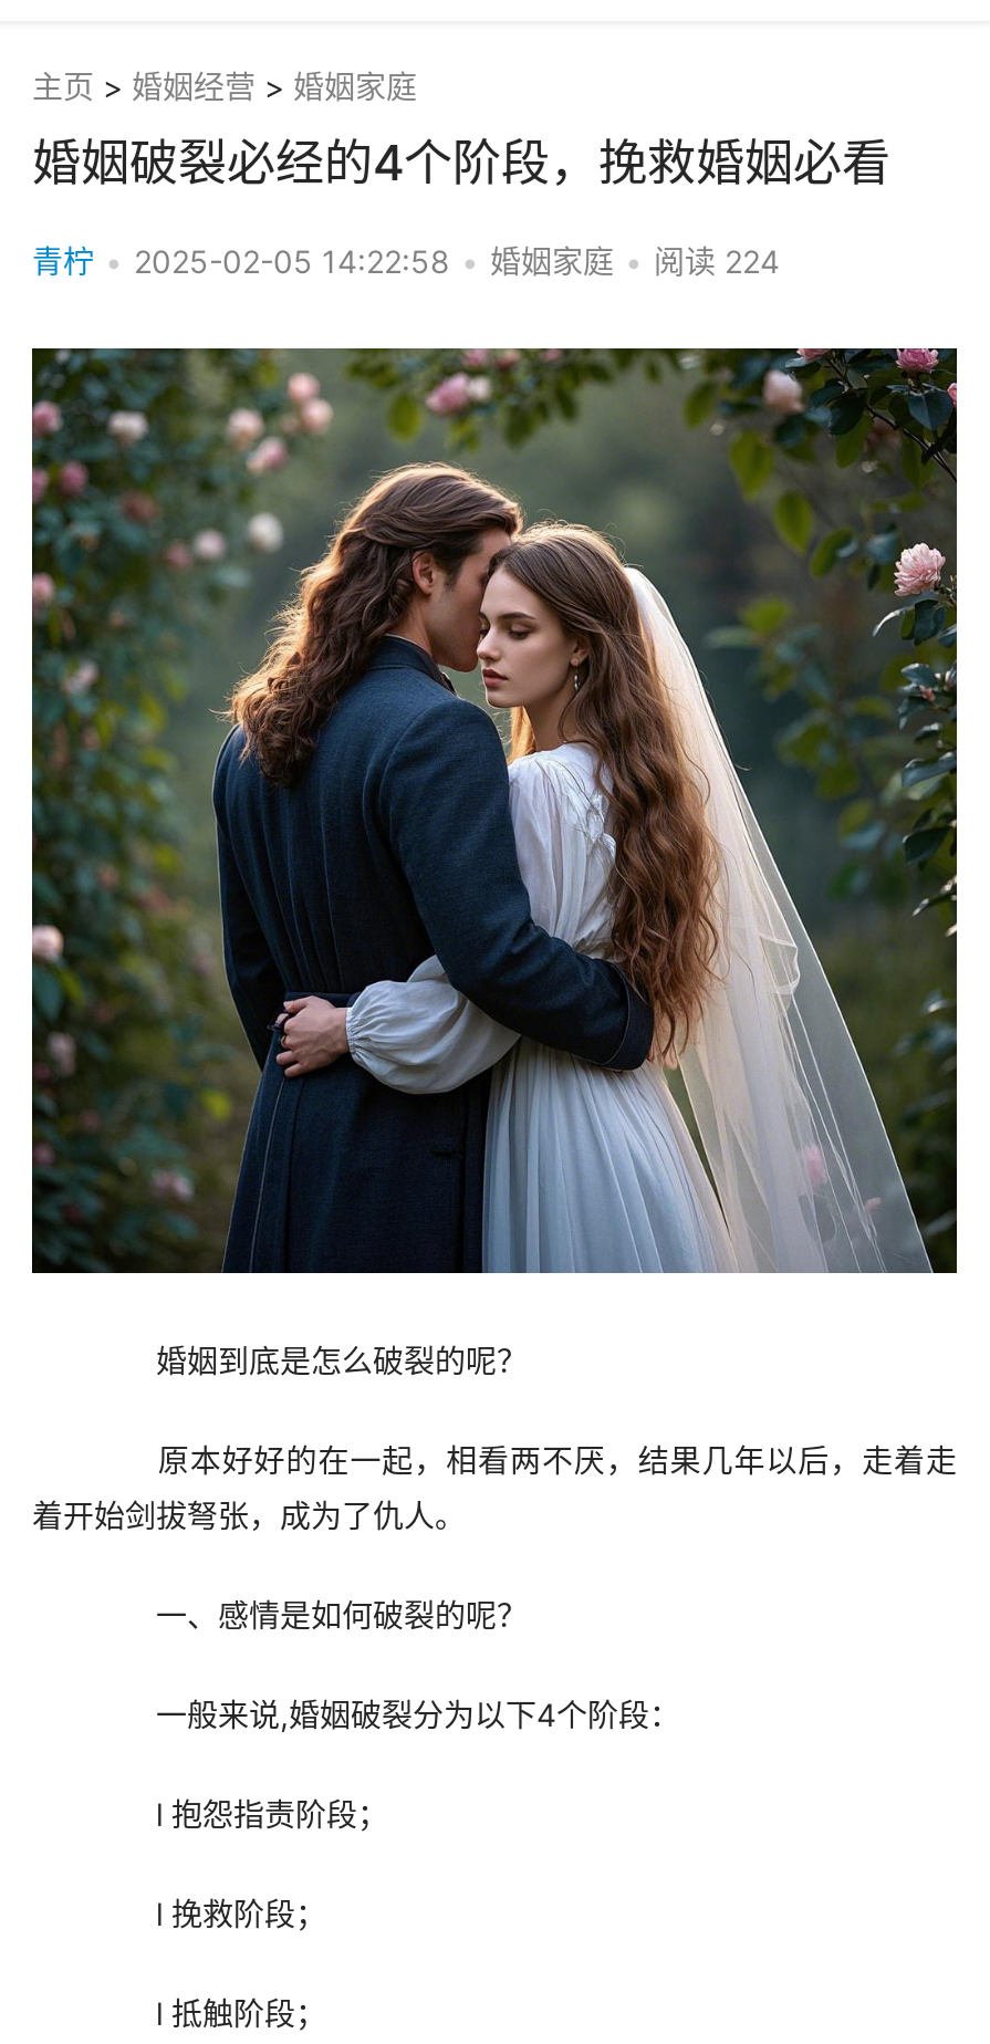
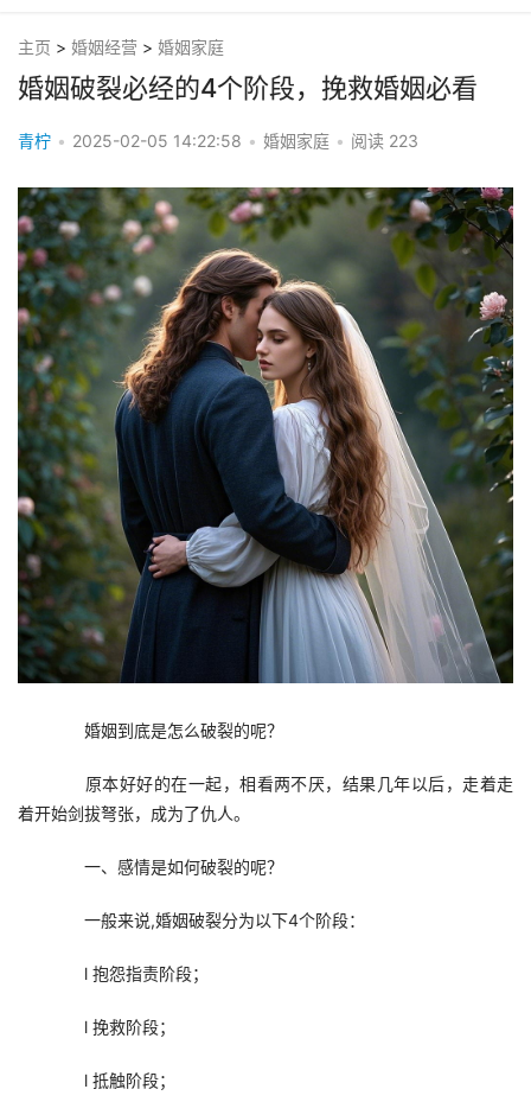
- 青柠 • 2025-02-05 14:22:58 • 婚姻家庭 • 阅读224
+ 青柠 • 2025-02-05 14:22:58 • 婚姻家庭 • 阅读223
